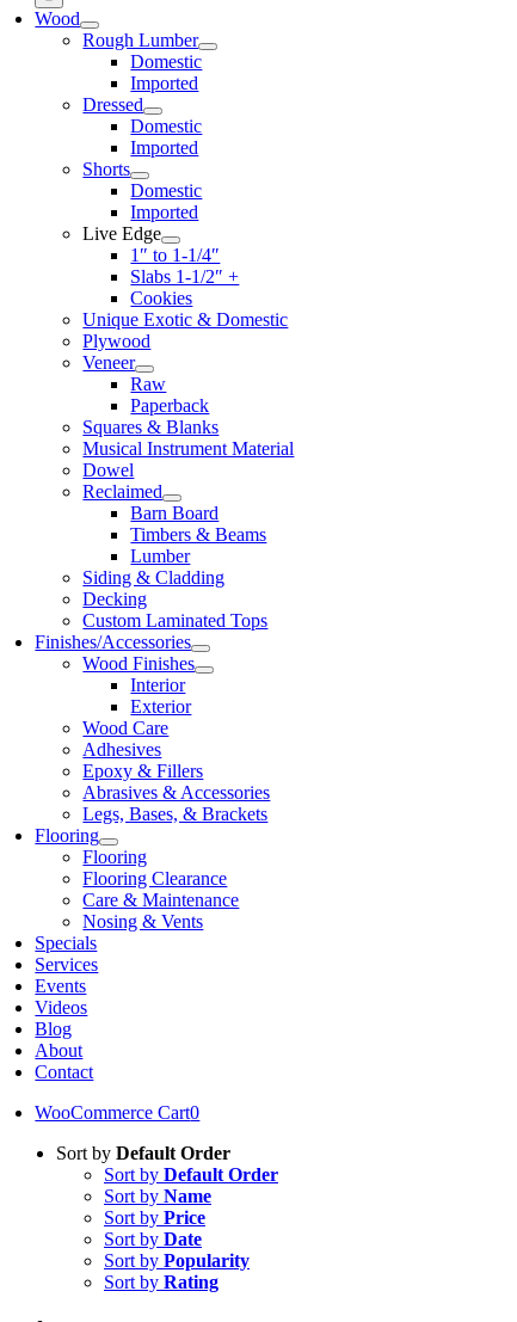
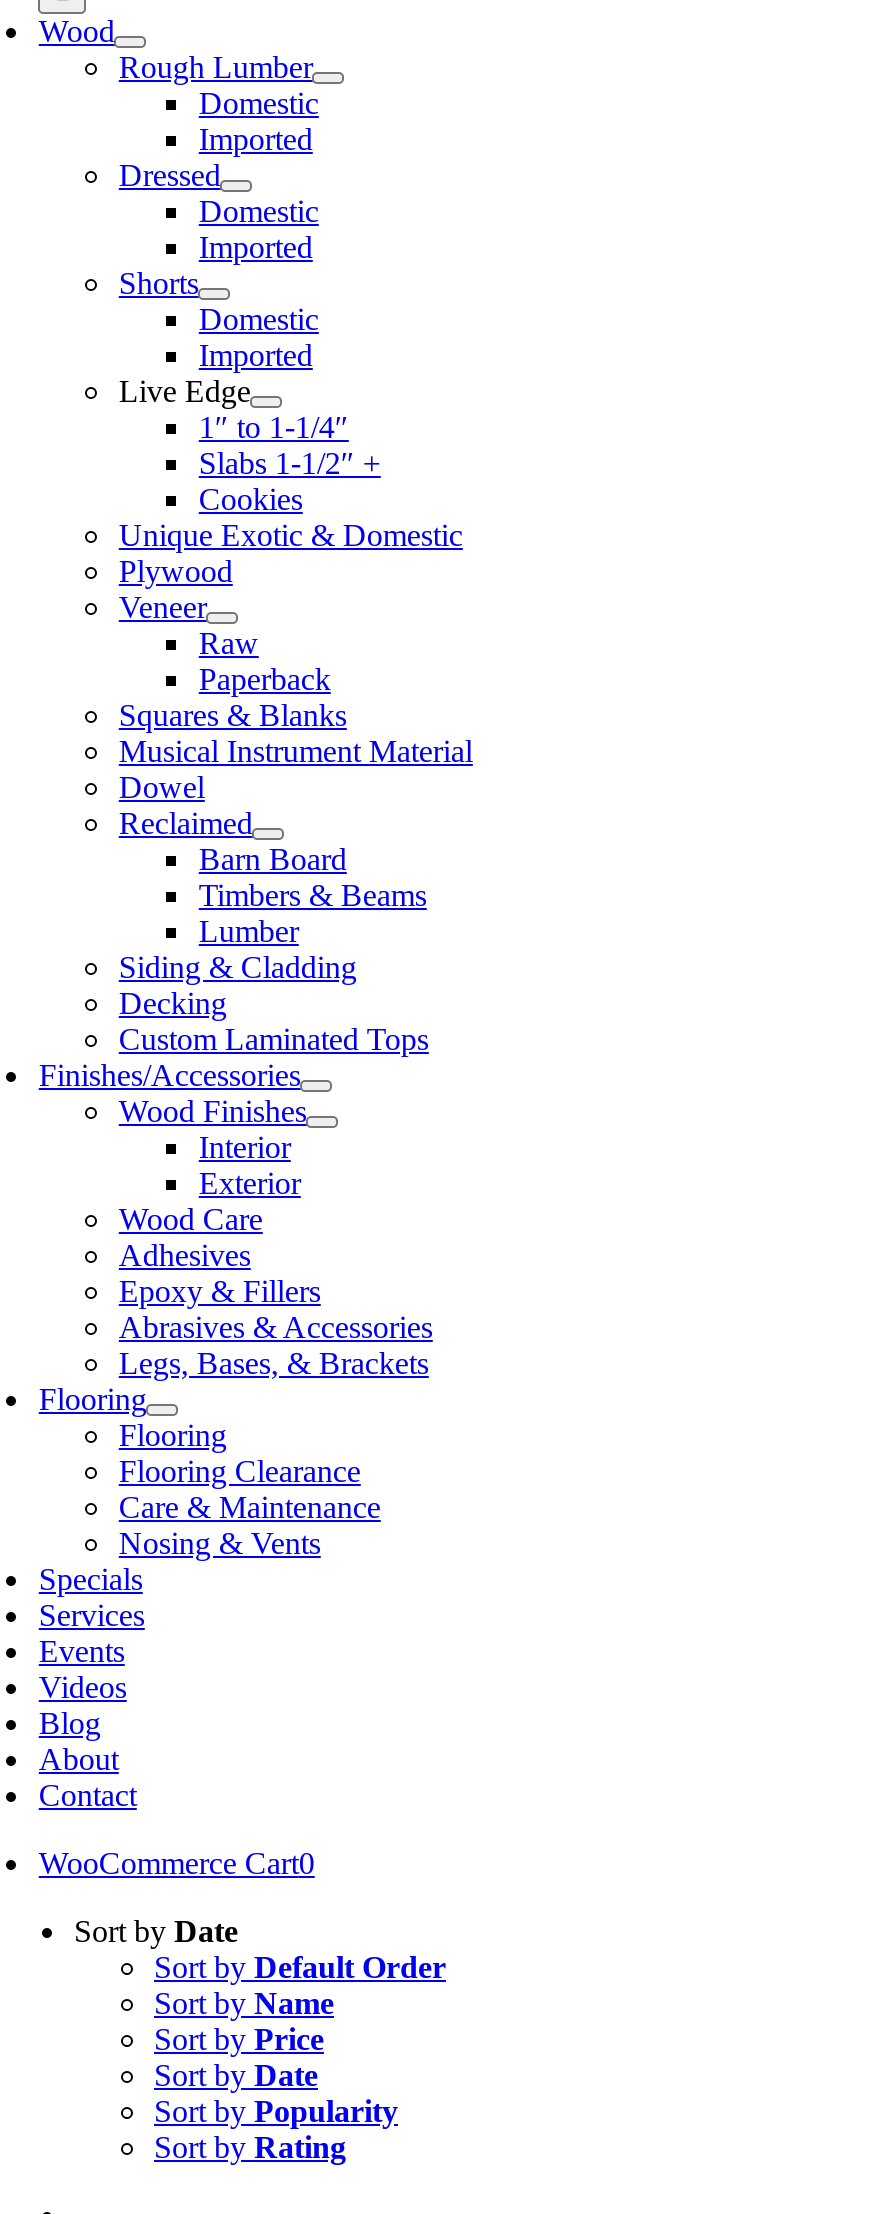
- Sort by Default Order
+ Sort by Date
